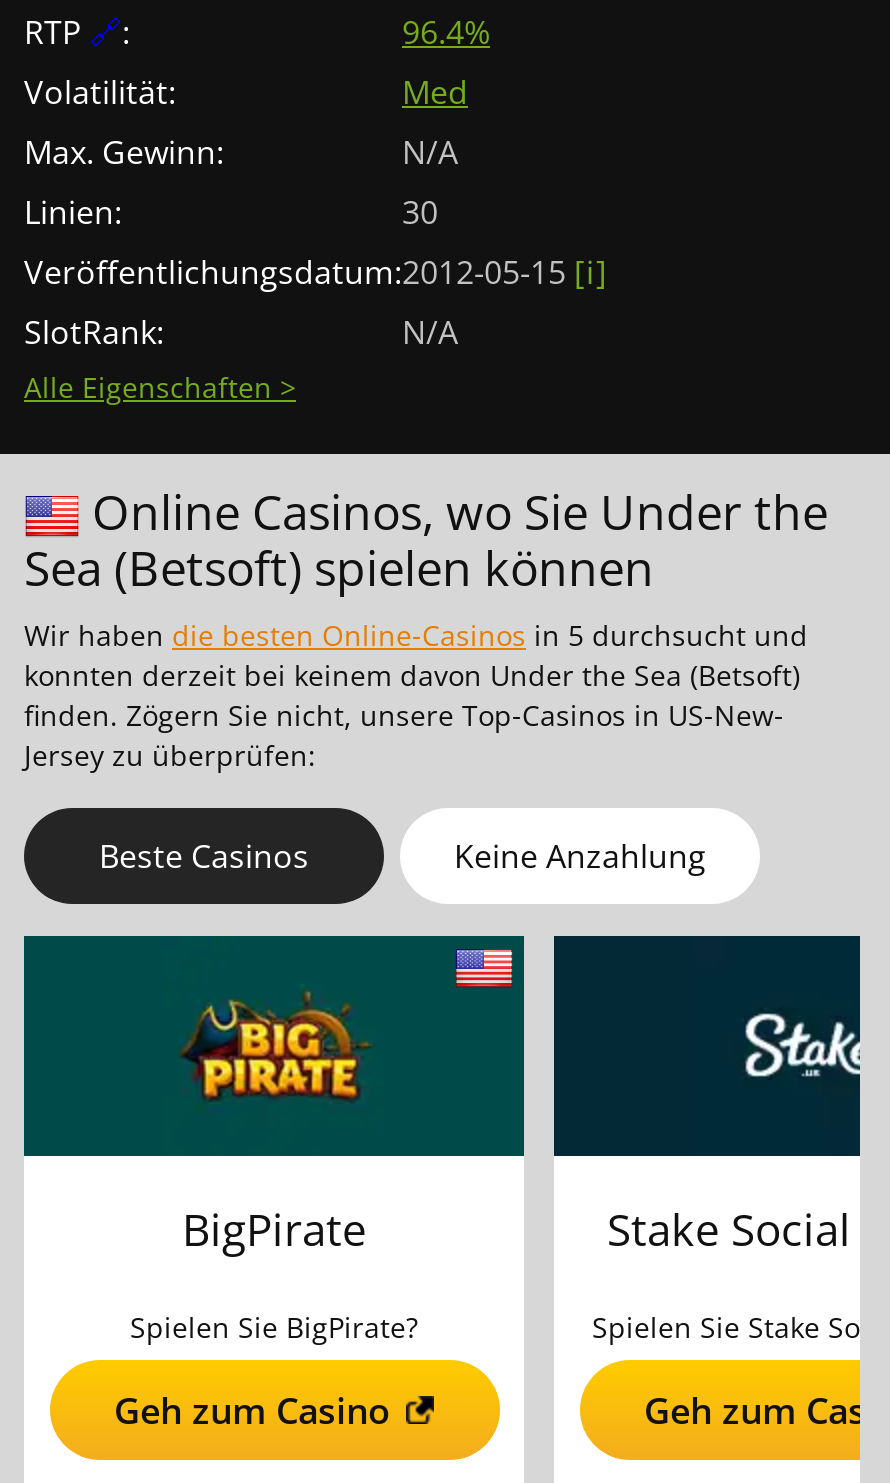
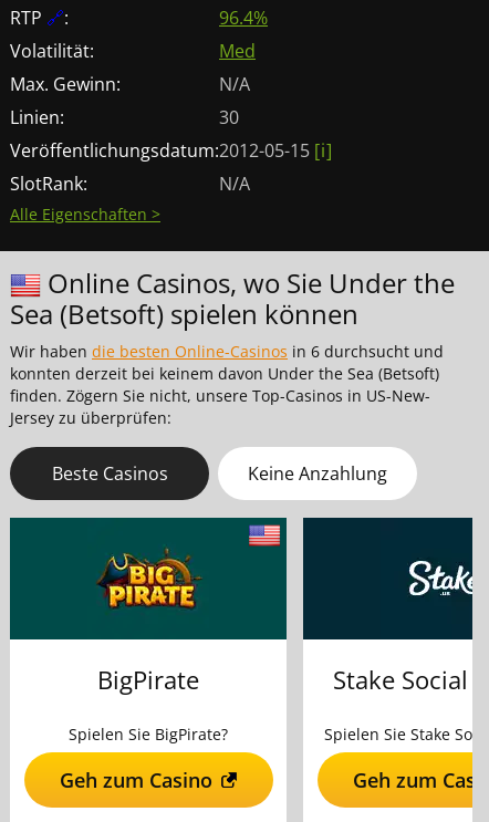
- Wir haben die besten Online-Casinos in 5 durchsucht und
+ Wir haben die besten Online-Casinos in 6 durchsucht und
